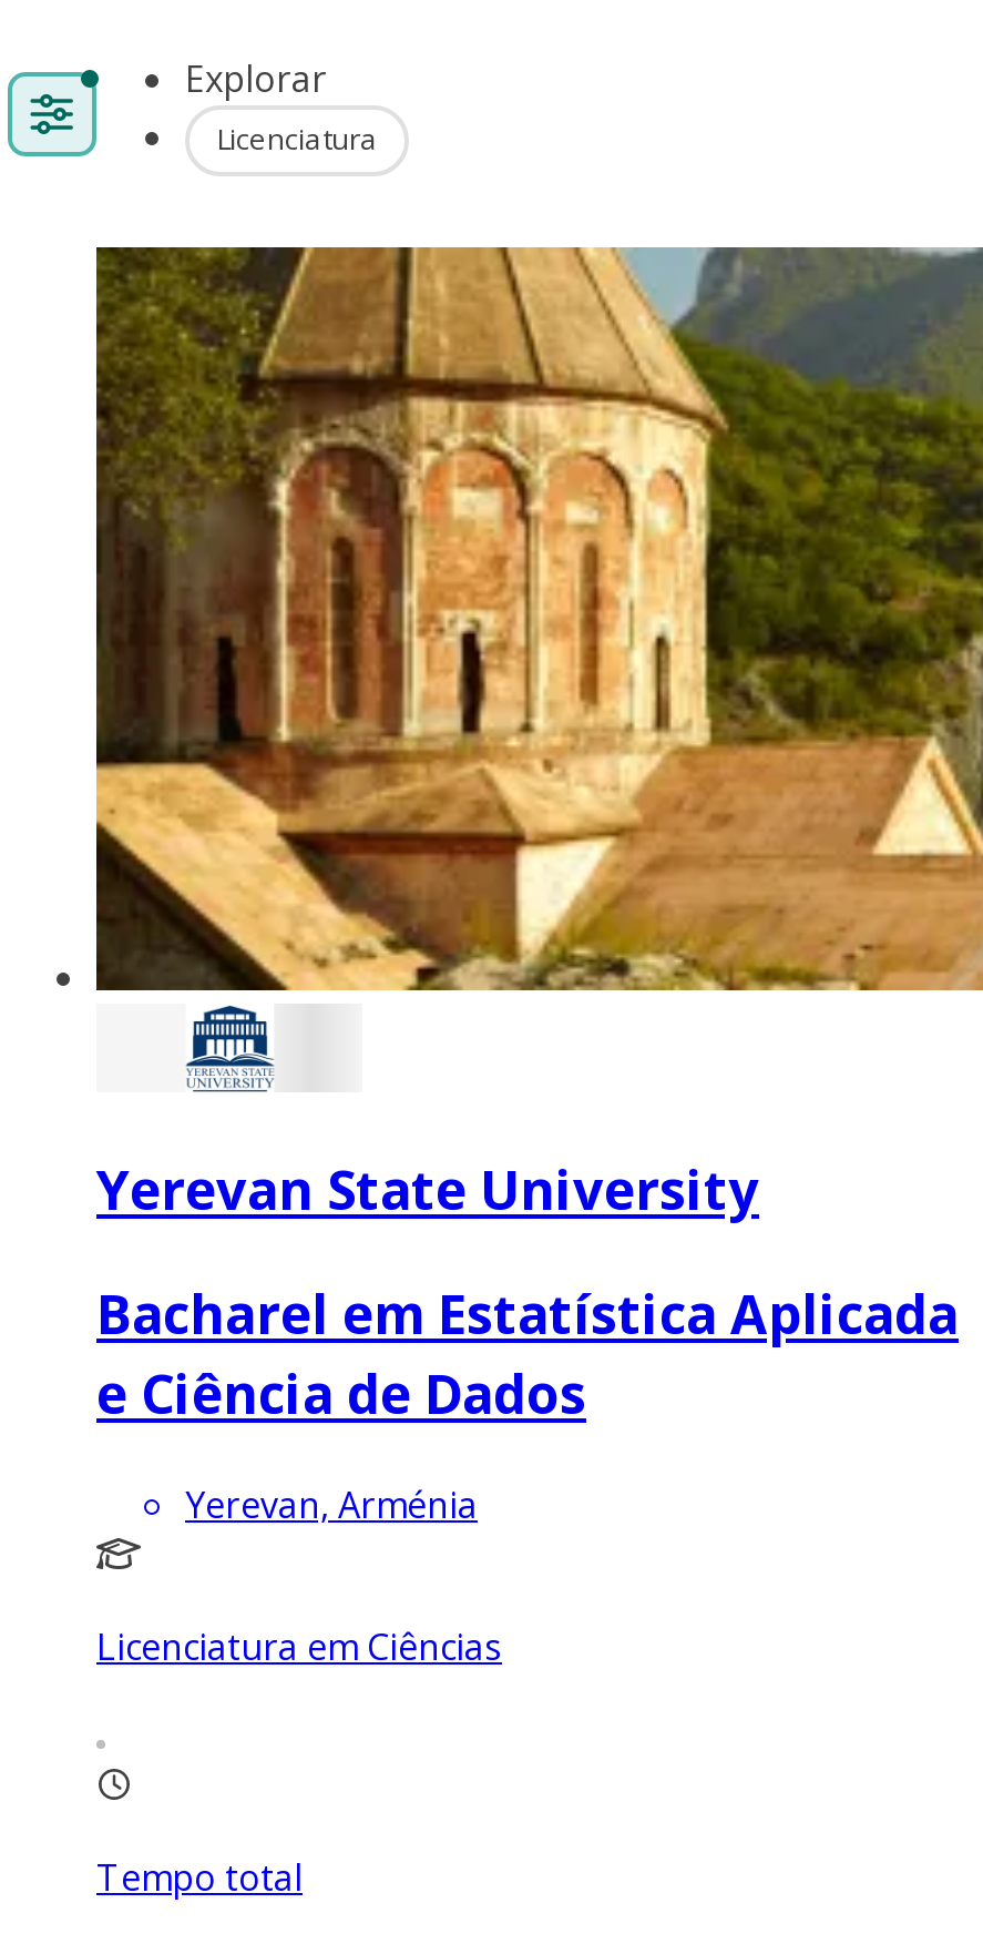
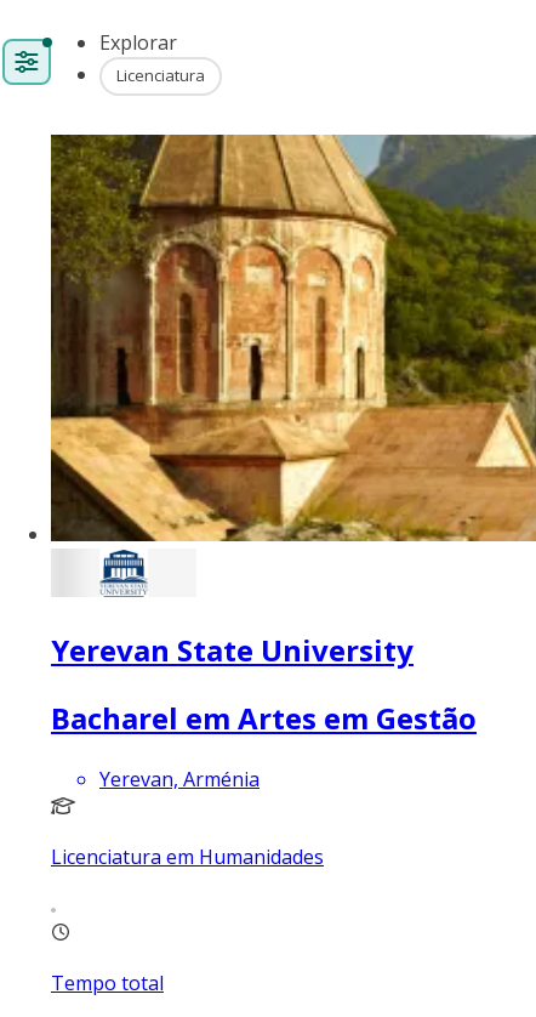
- Bacharel em Estatística Aplicada
- e Ciência de Dados
+ Bacharel em Artes em Gestão

- Licenciatura em Ciências
+ Licenciatura em Humanidades
